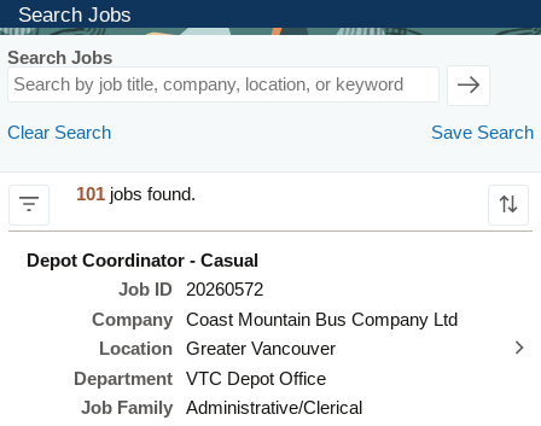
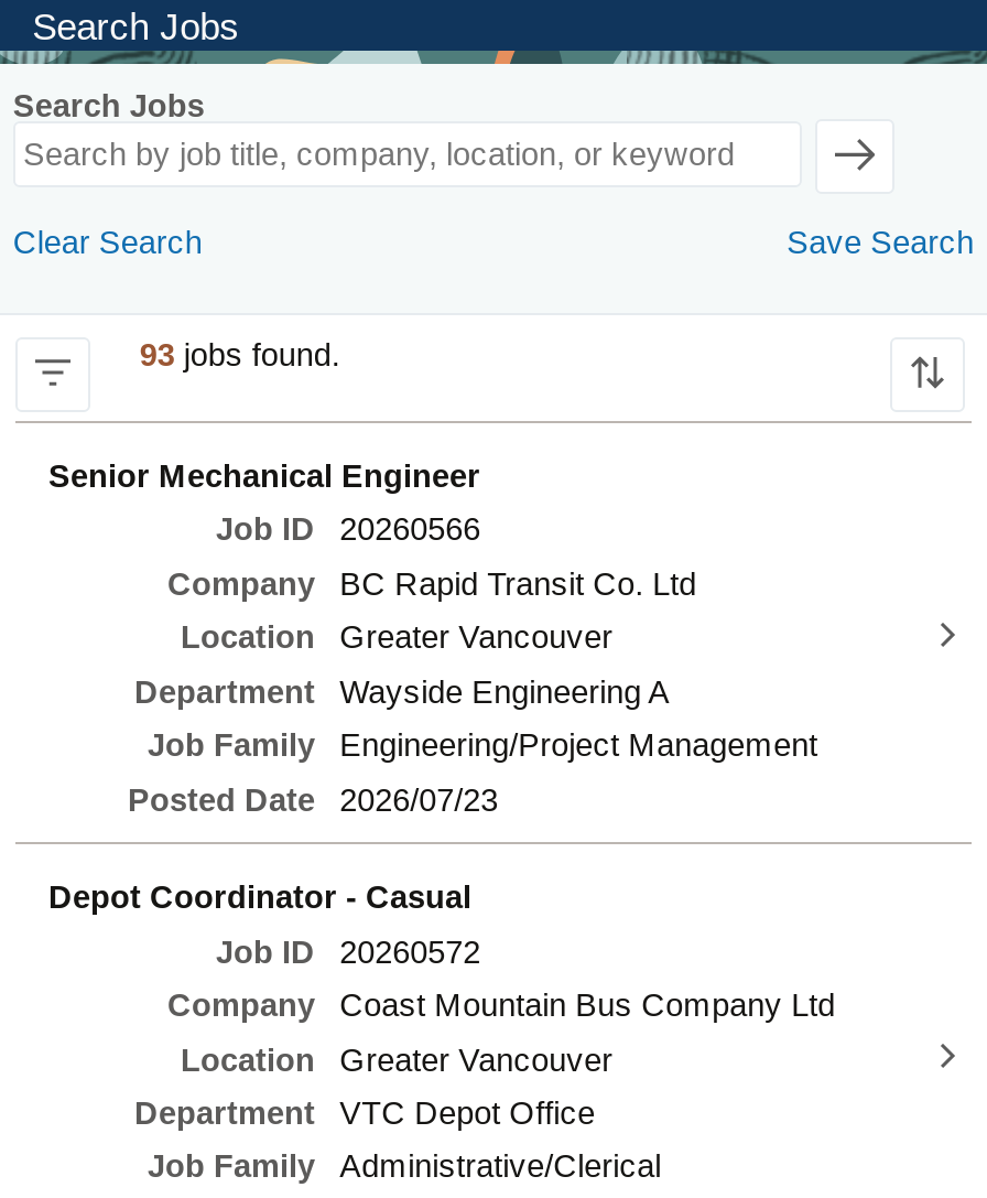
- 101 jobs found.
+ 93 jobs found.
+ Senior Mechanical Engineer
+ Job ID
+ 20260566
+ Company
+ BC Rapid Transit Co. Ltd
+ Location
+ Greater Vancouver
+ Department
+ Wayside Engineering A
+ Job Family
+ Engineering/Project Management
+ Posted Date
+ 2026/07/23
